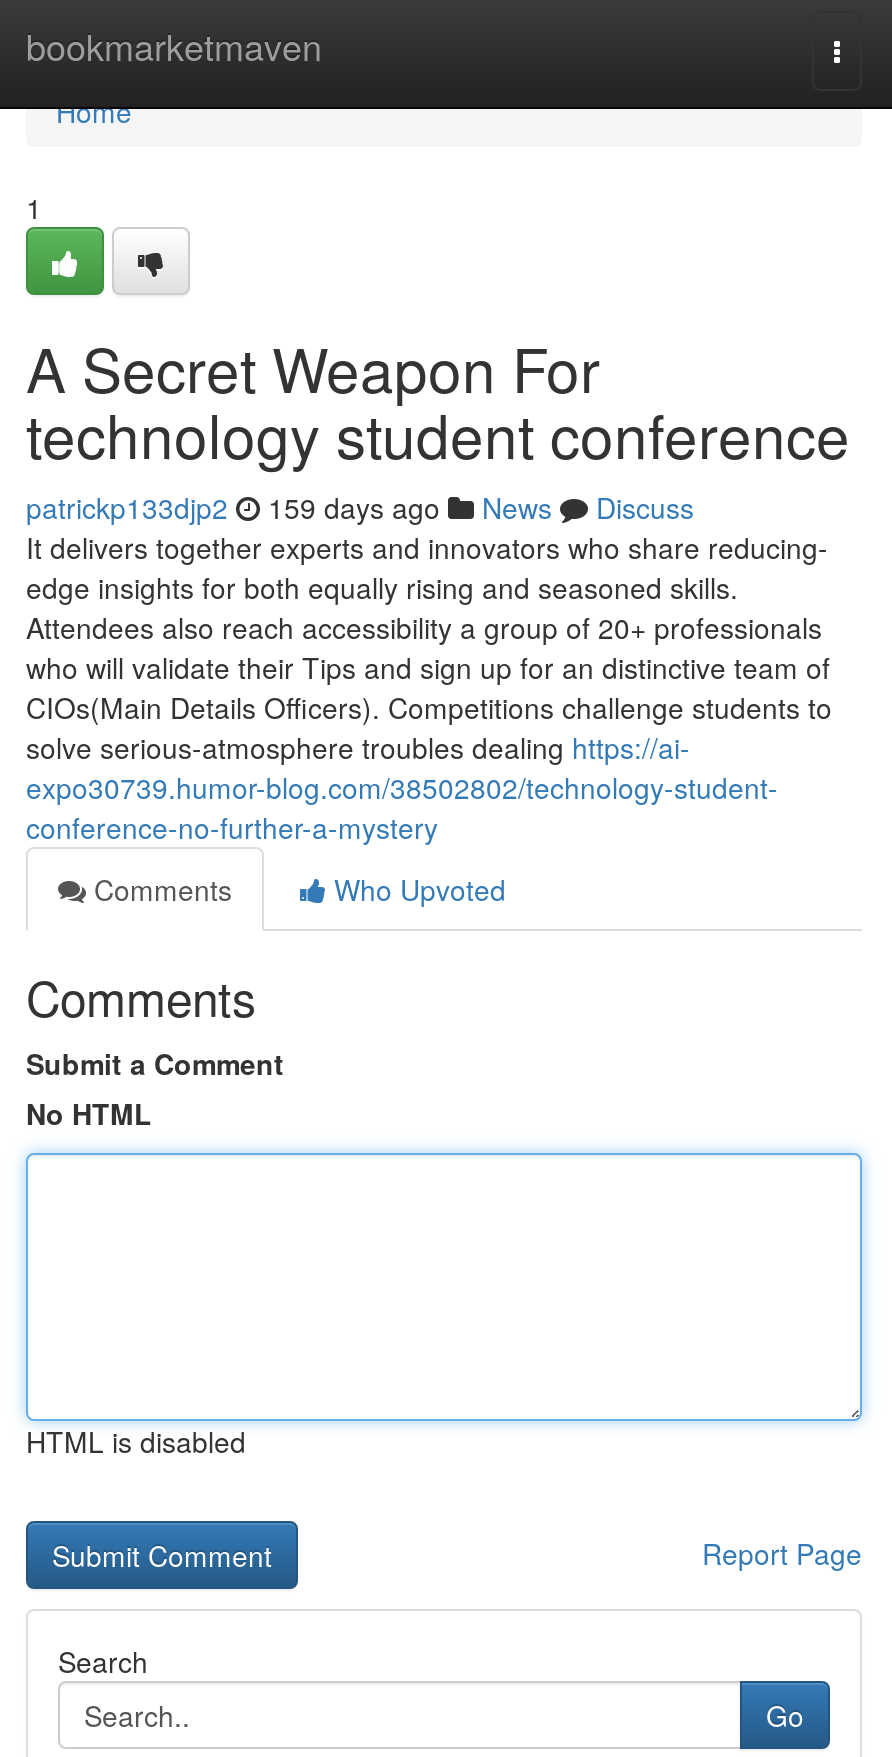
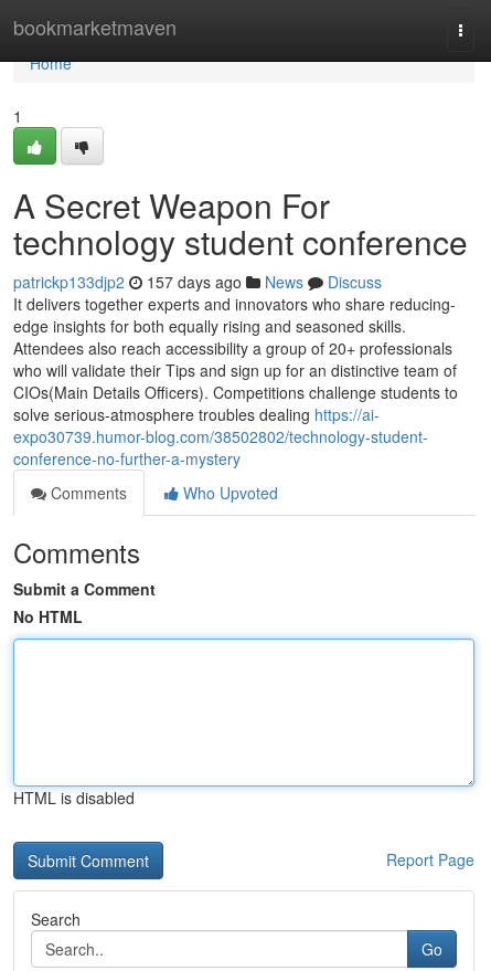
- patrickp133djp2 159 days ago News Discuss
+ patrickp133djp2 157 days ago News Discuss
